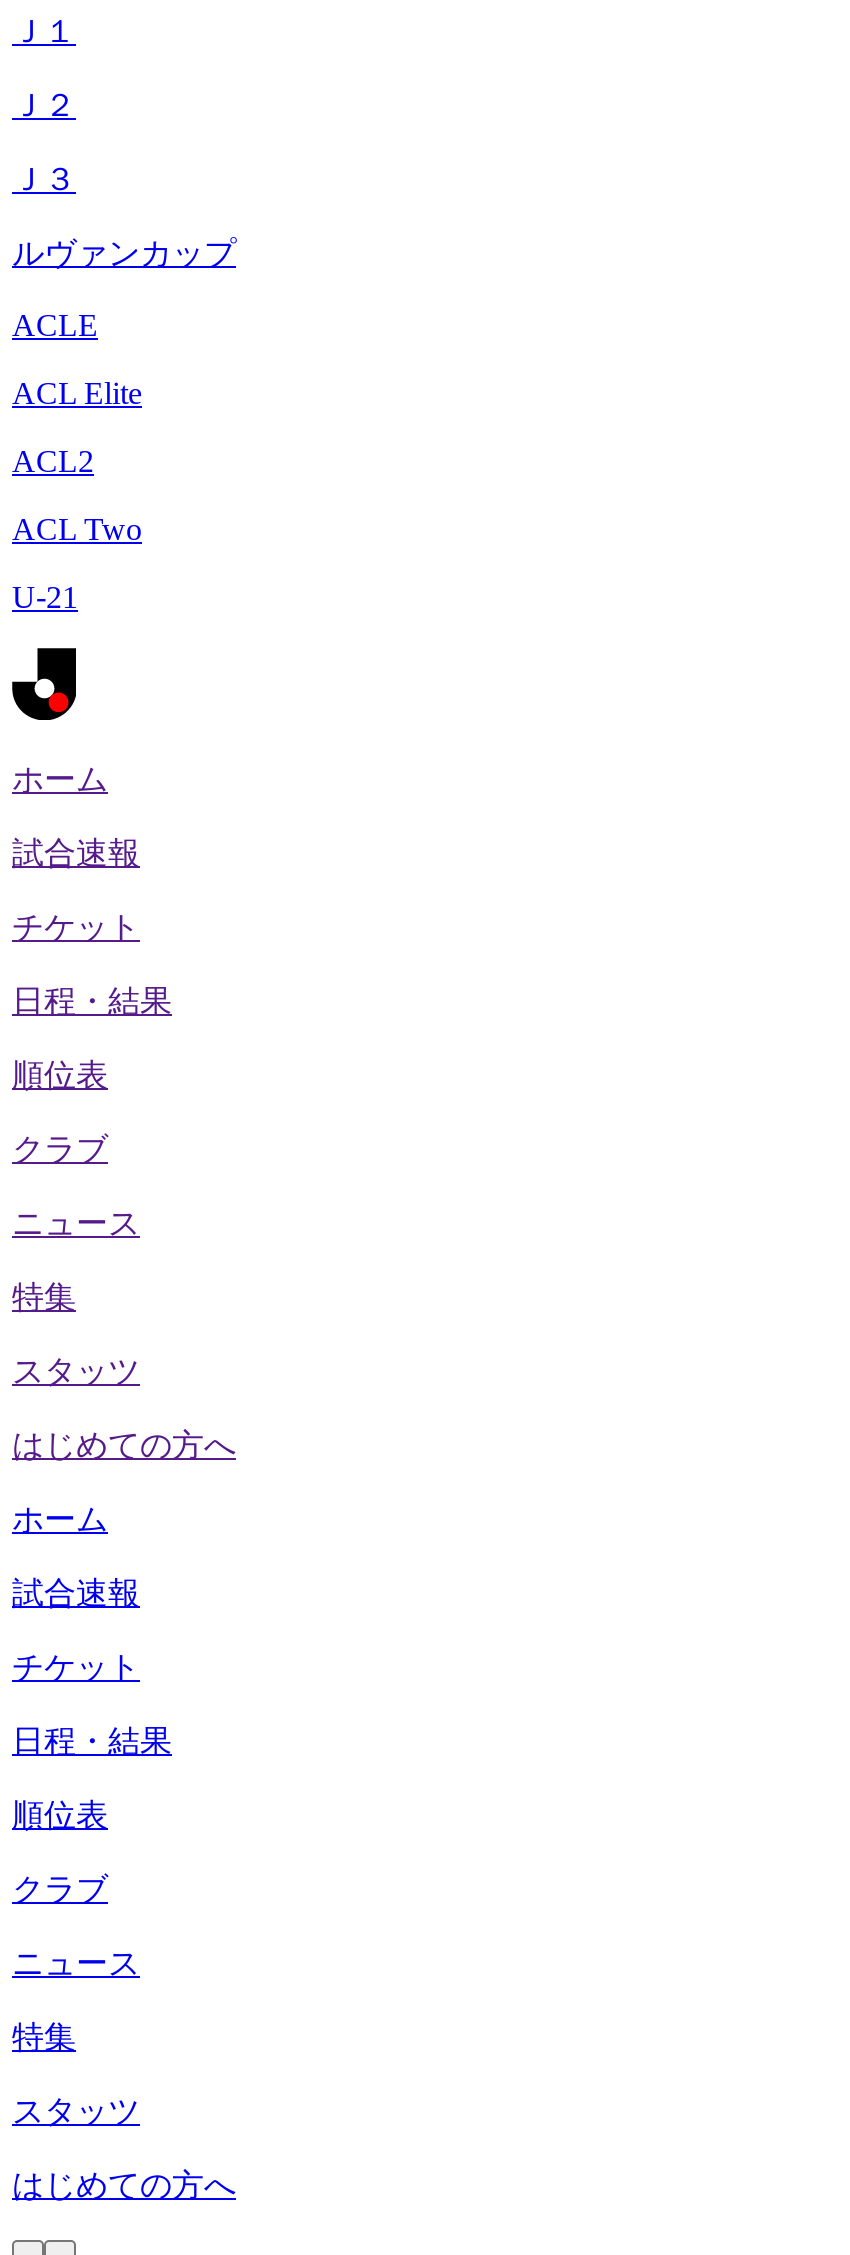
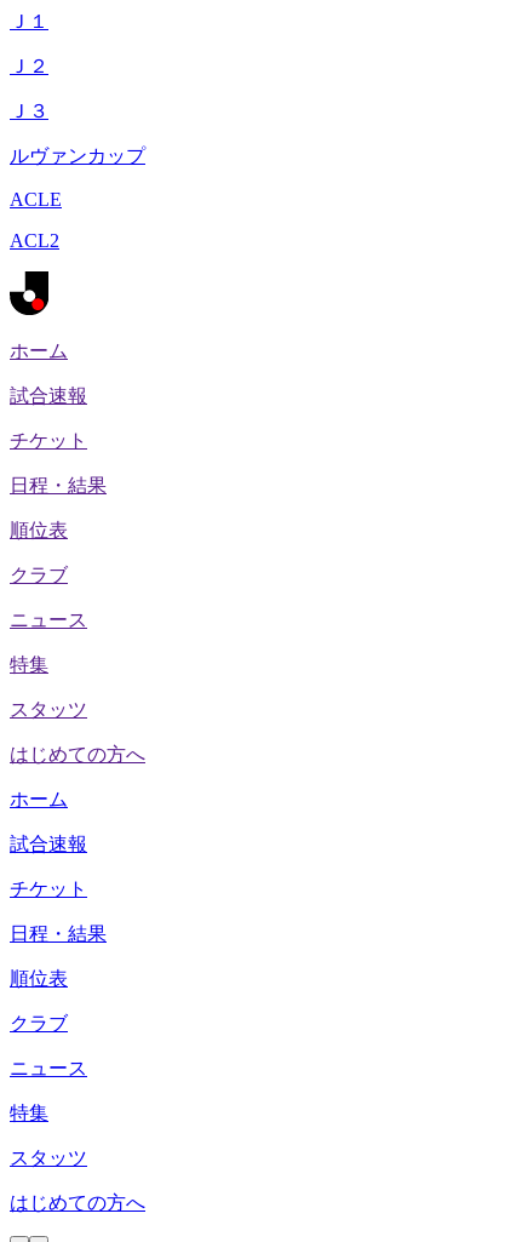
- ACL Elite

- ACL Two
- U-21
